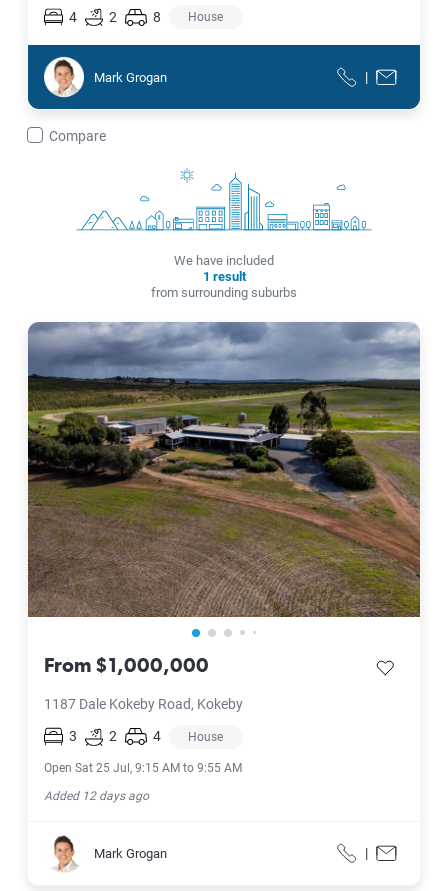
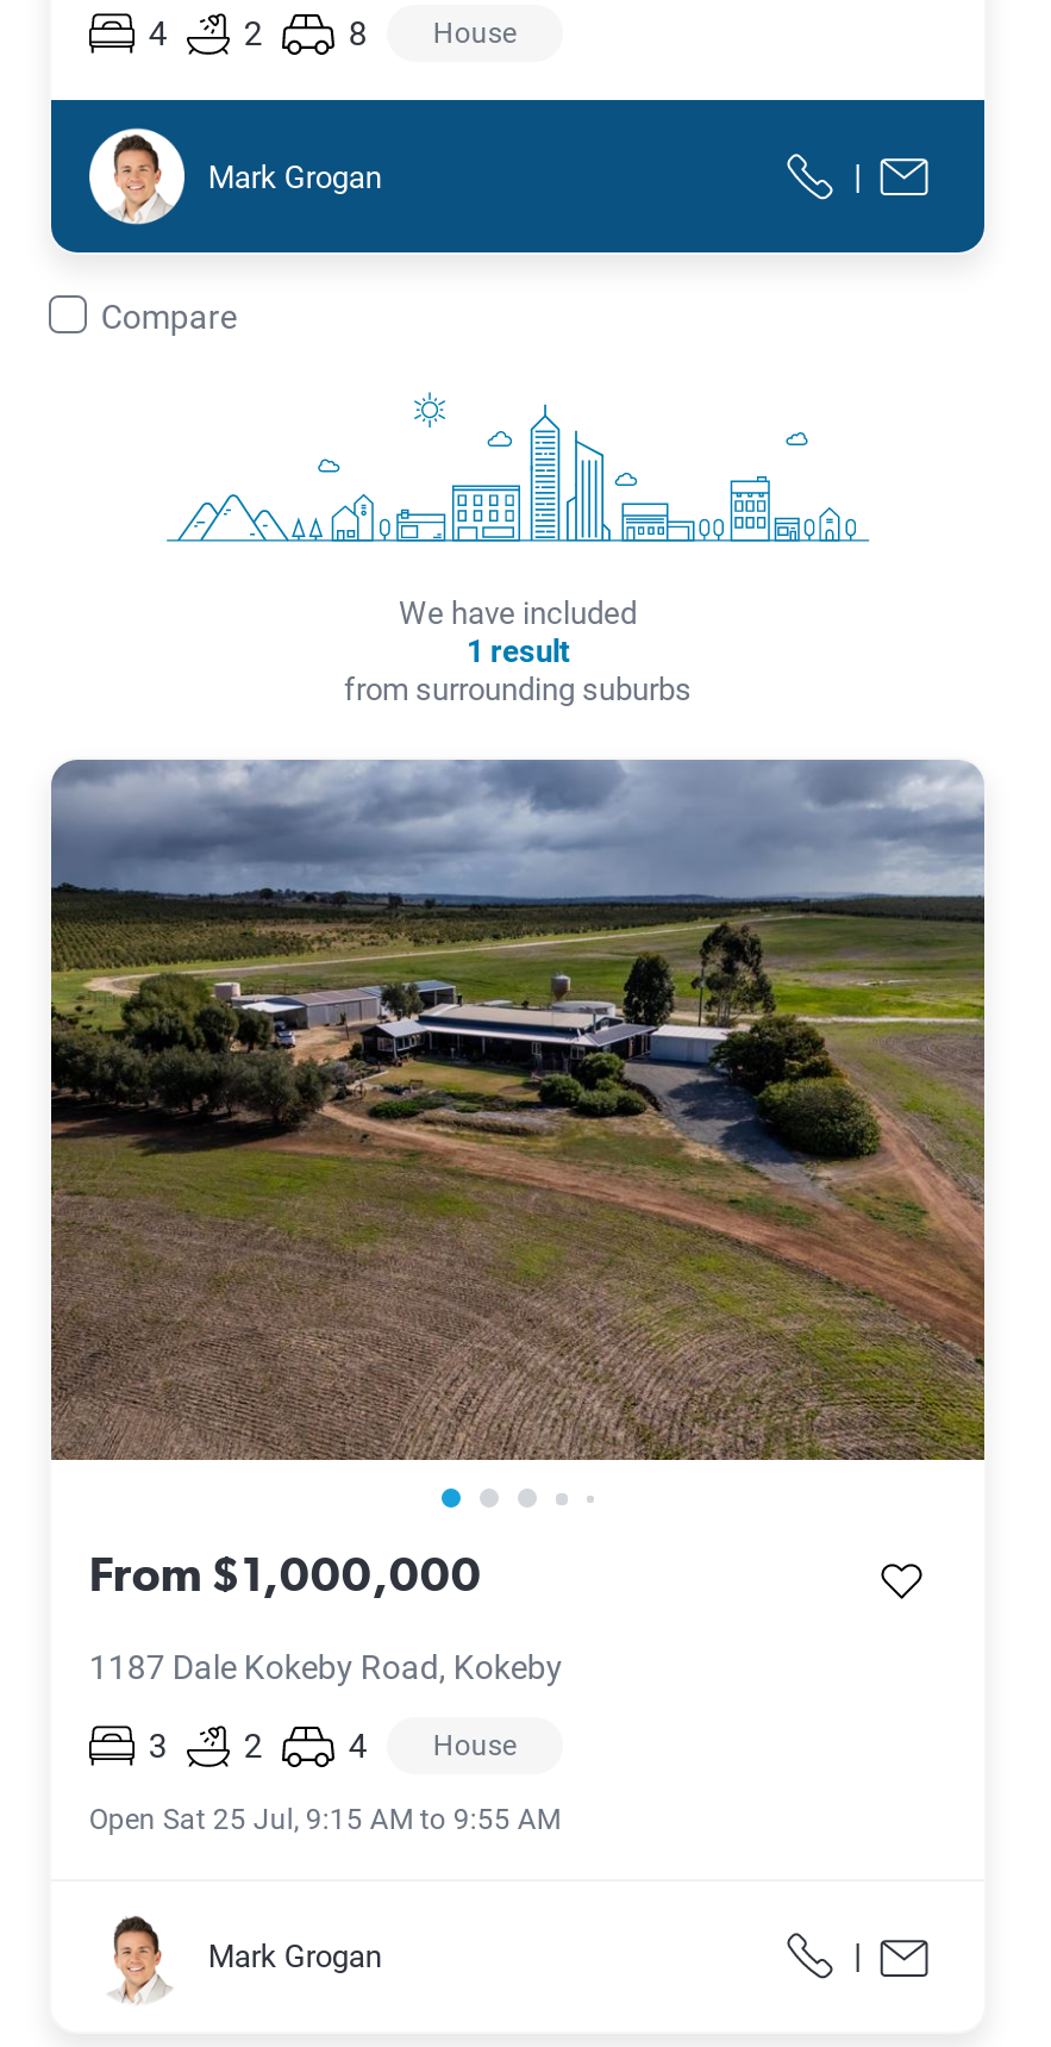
- Added 12 days ago
